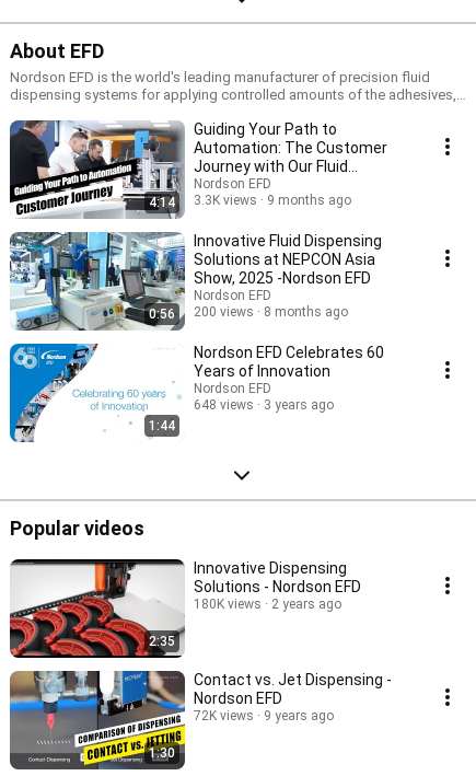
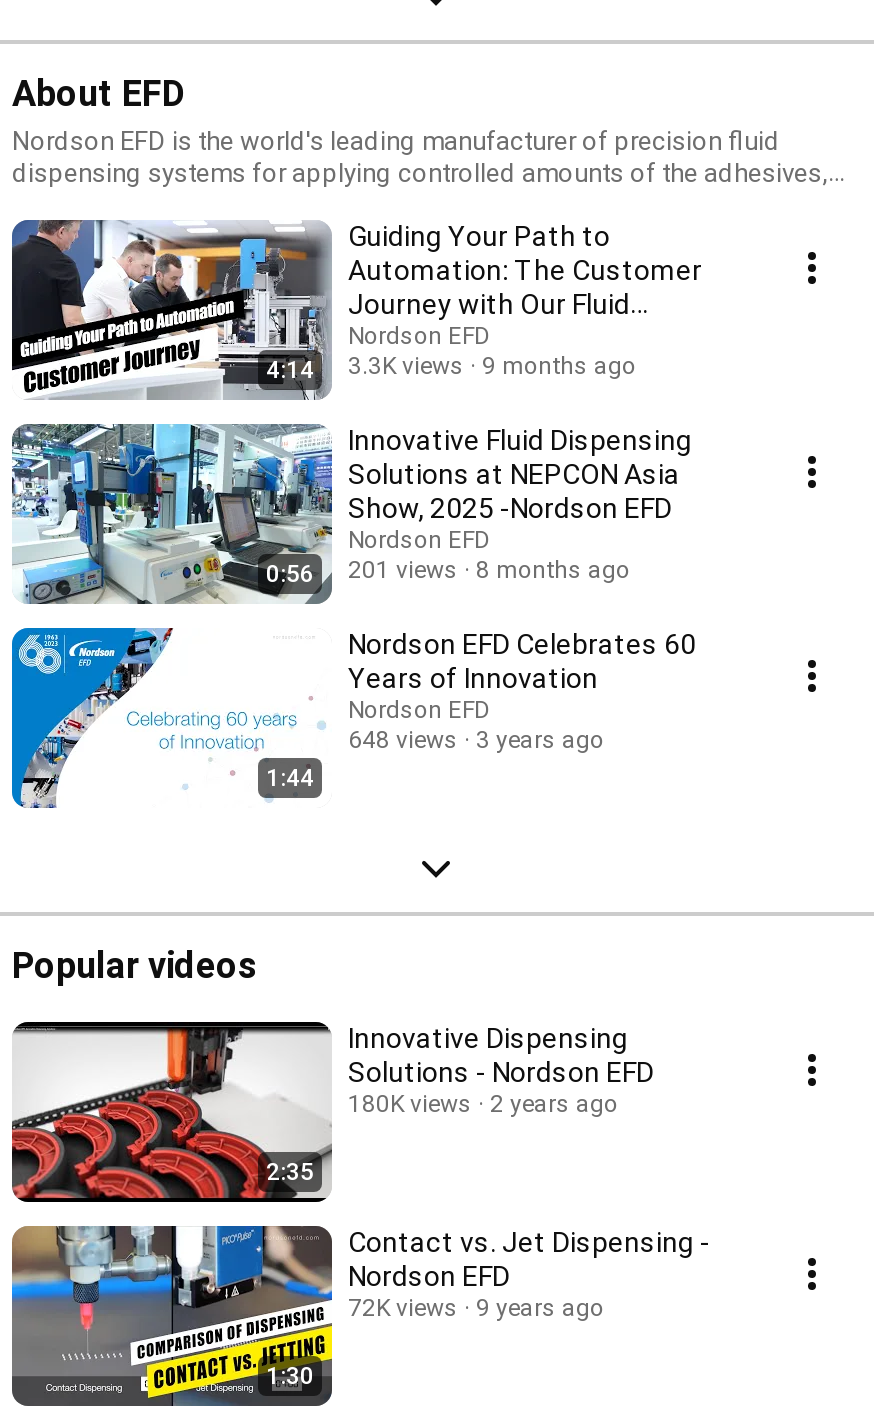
- 0:56 200 views 8 months ago
+ 0:56 201 views 8 months ago
